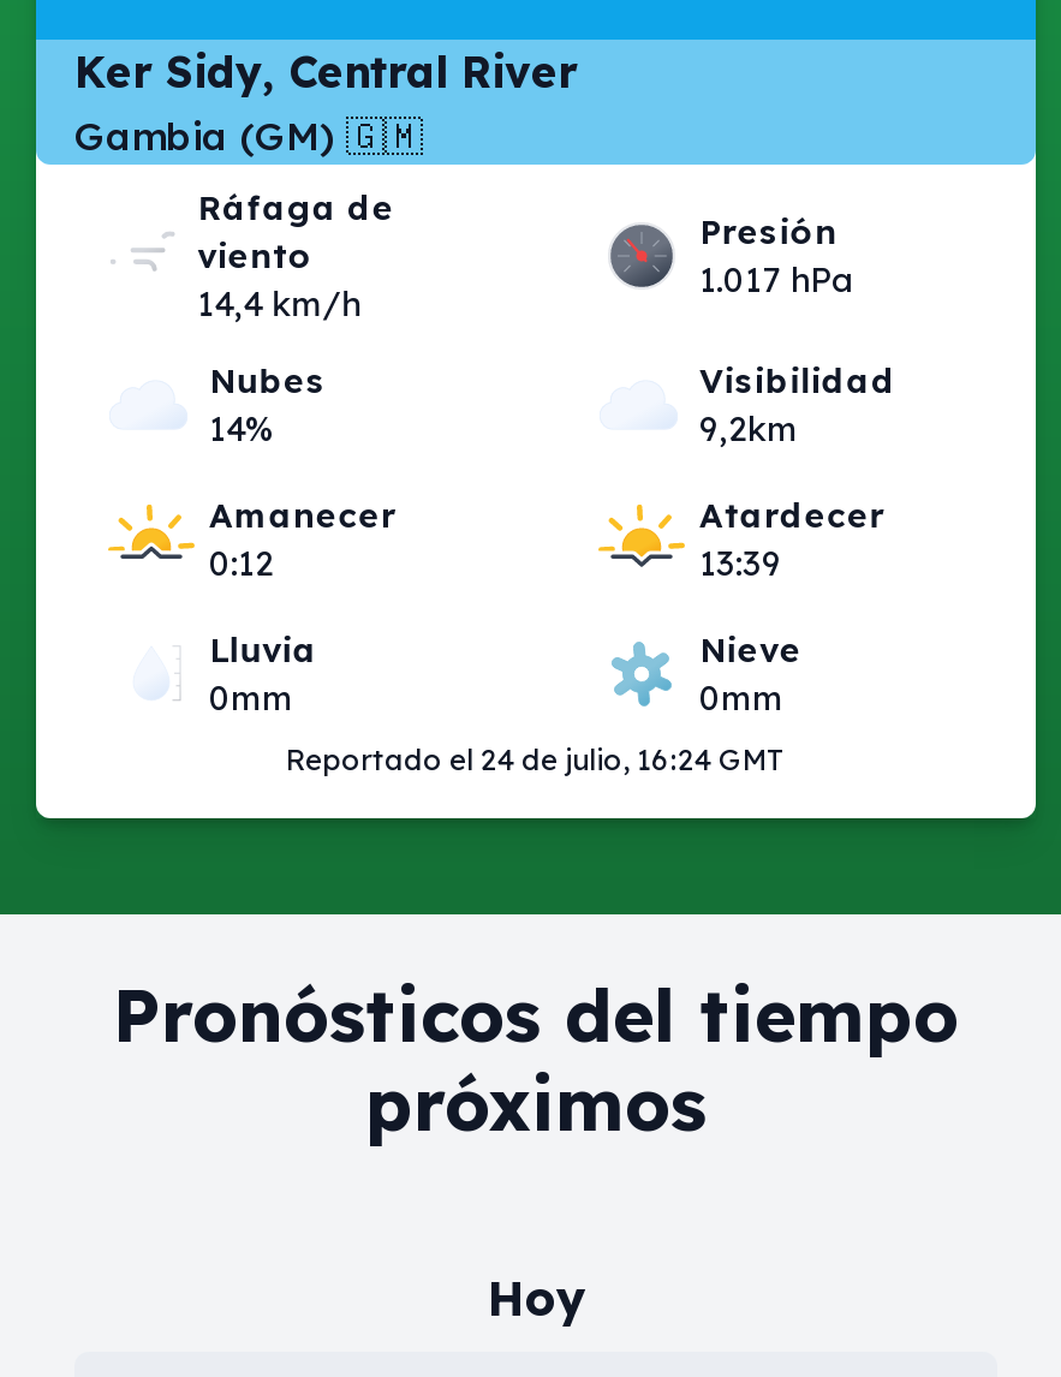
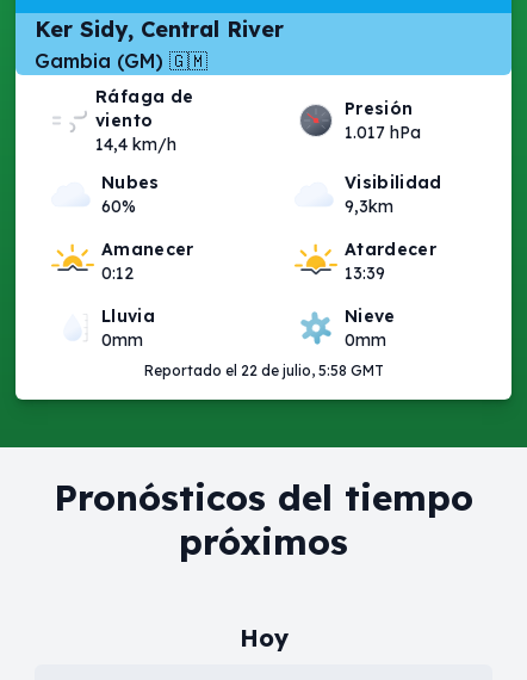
- 14%
+ 60%

- 9,2km
+ 9,3km

- Reportado el 24 de julio, 16:24 GMT
+ Reportado el 22 de julio, 5:58 GMT
